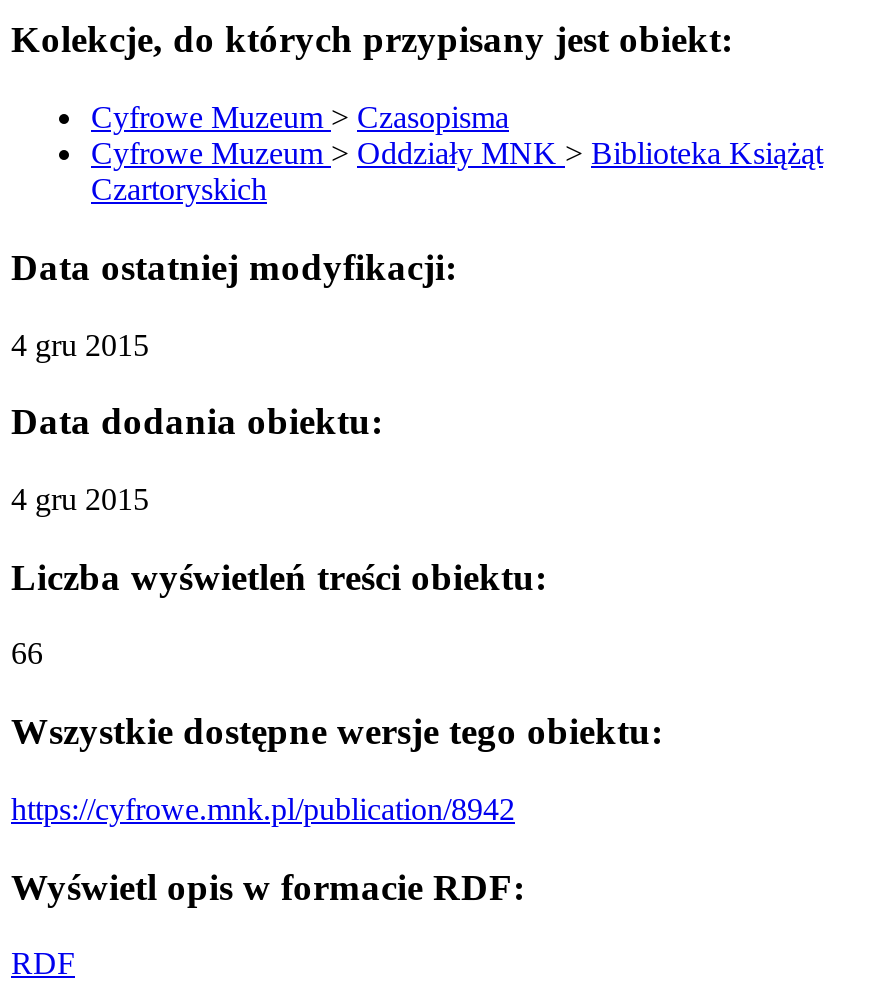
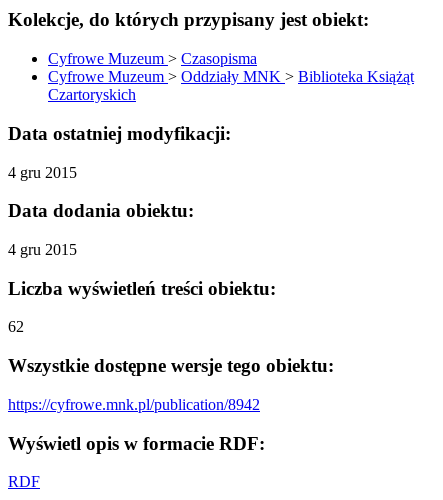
- 66
+ 62
